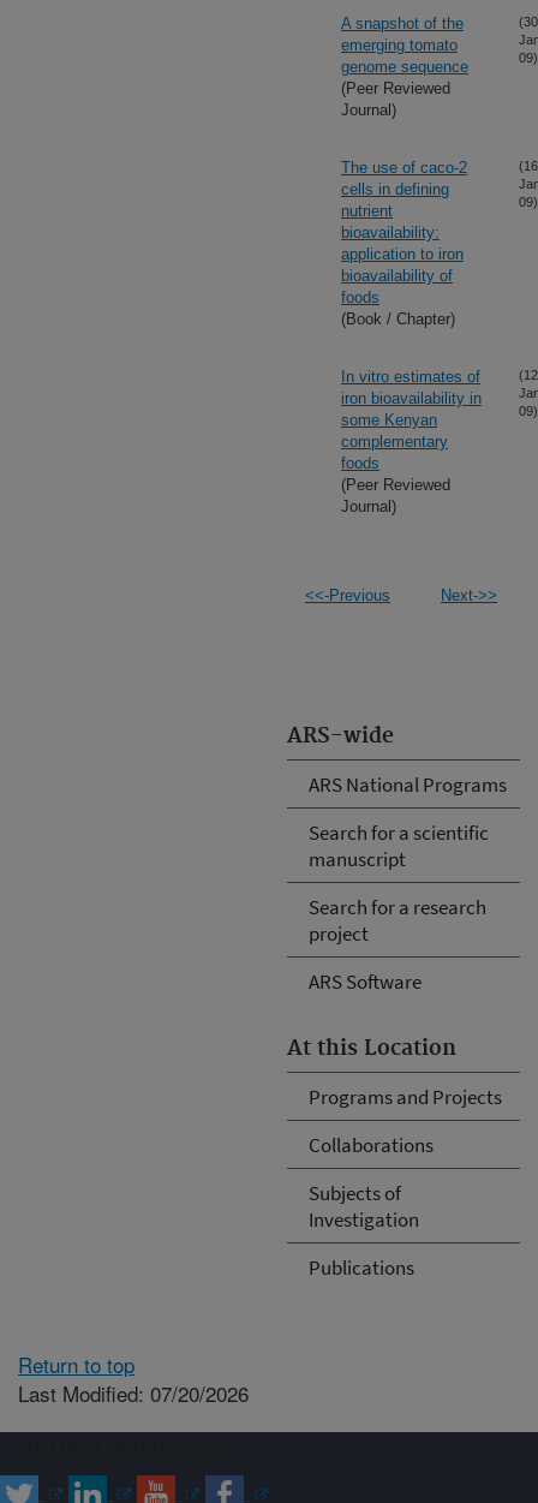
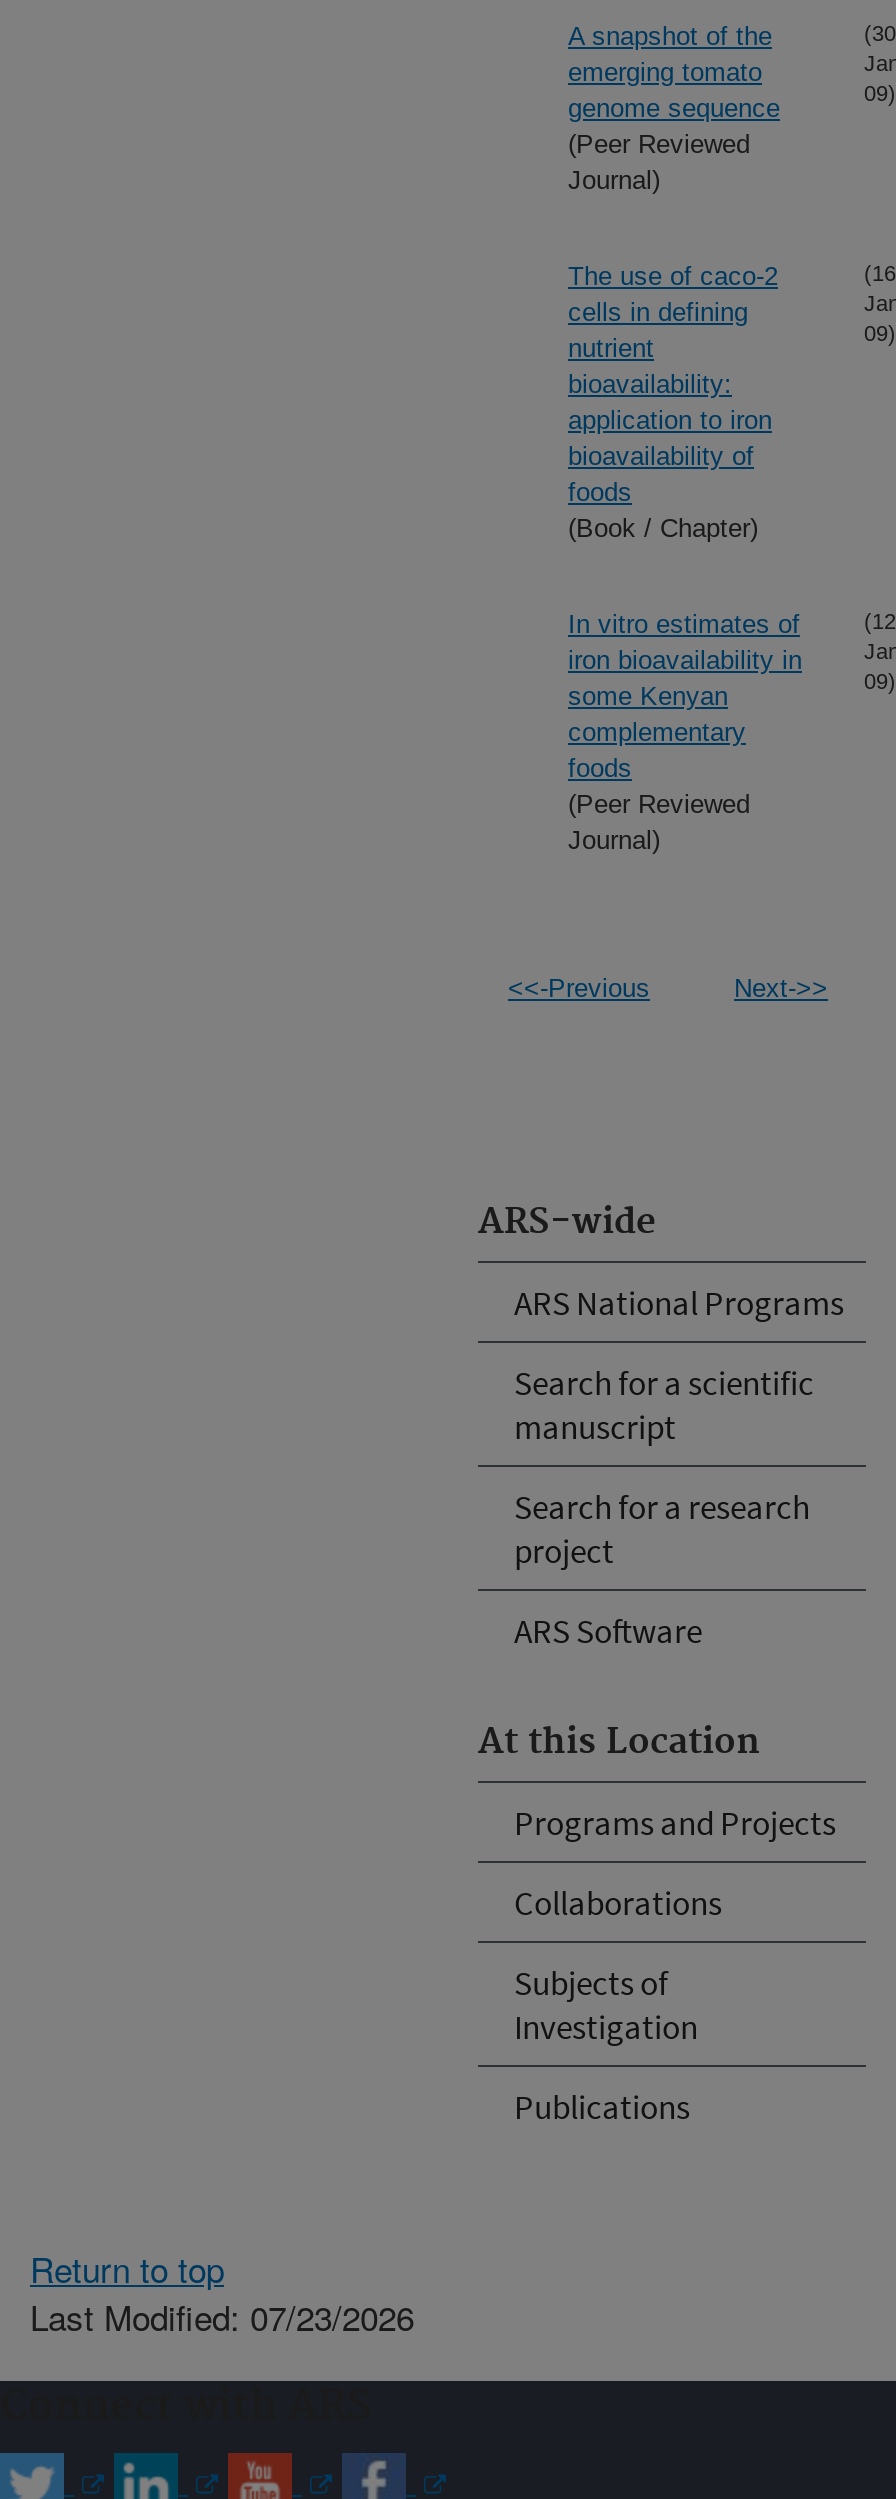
- Last Modified: 07/20/2026
+ Last Modified: 07/23/2026
